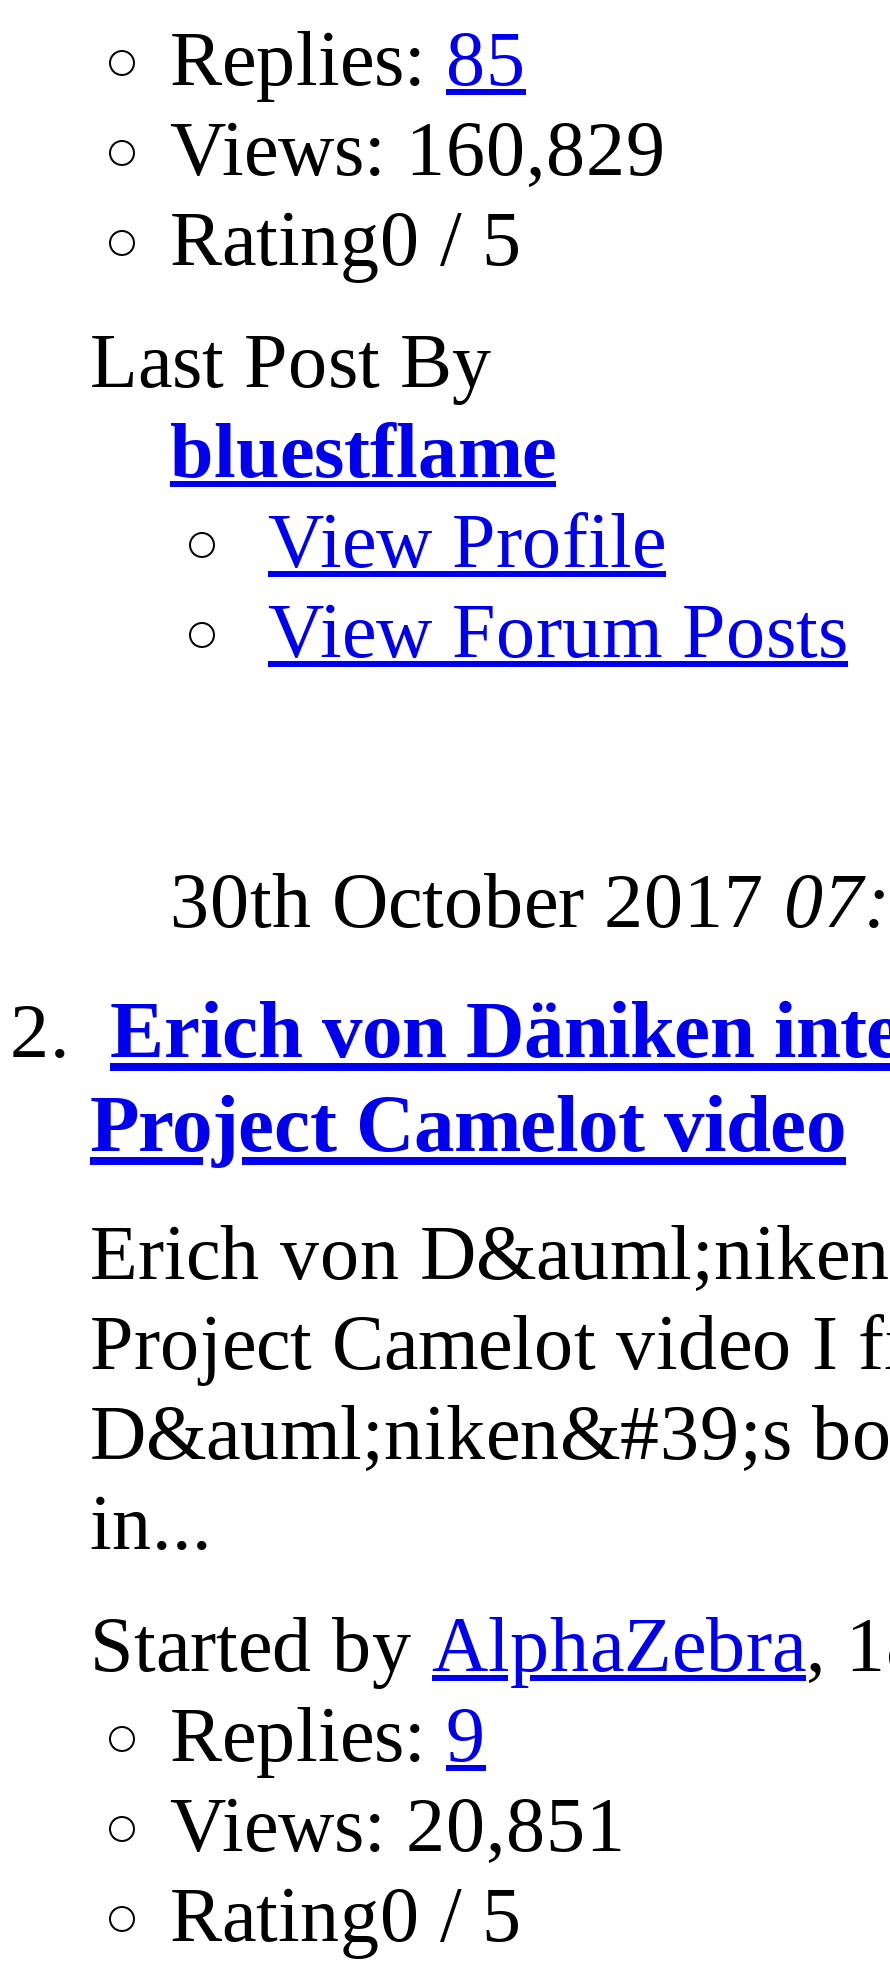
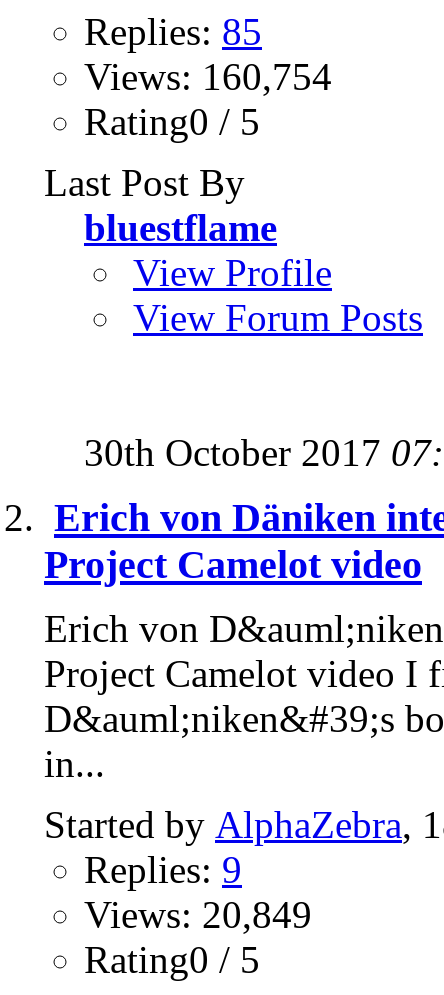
- Views: 160,829
+ Views: 160,754

- Views: 20,851
+ Views: 20,849
